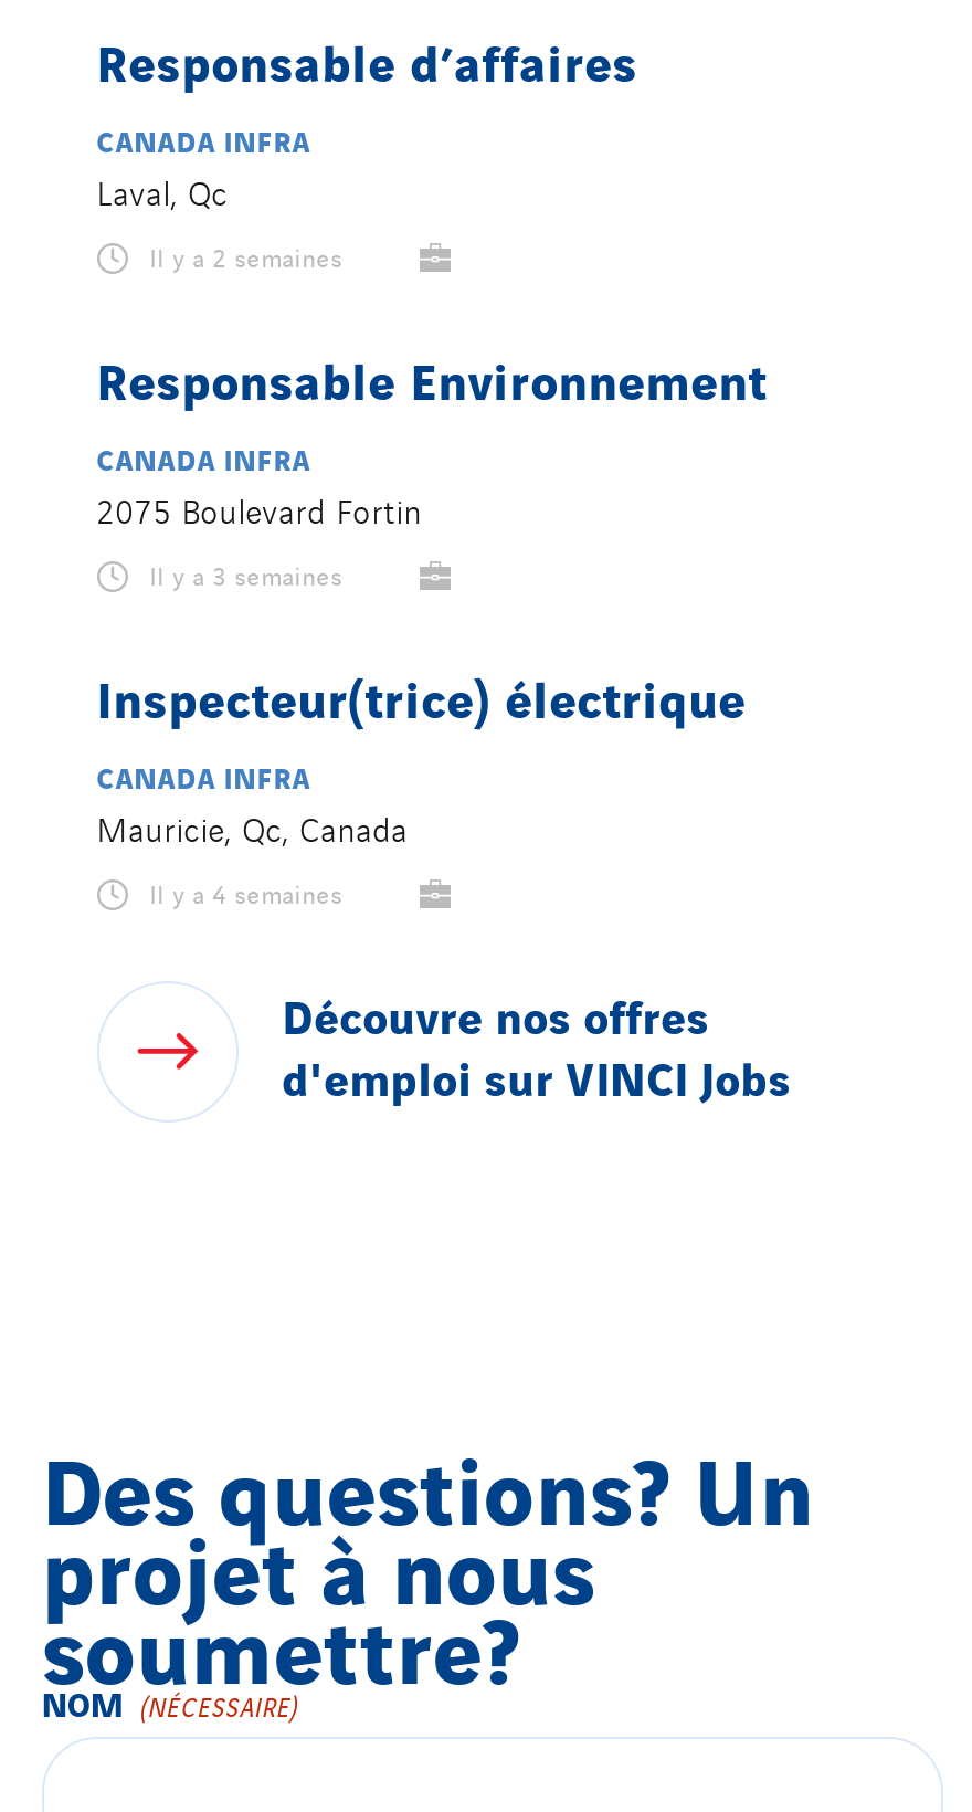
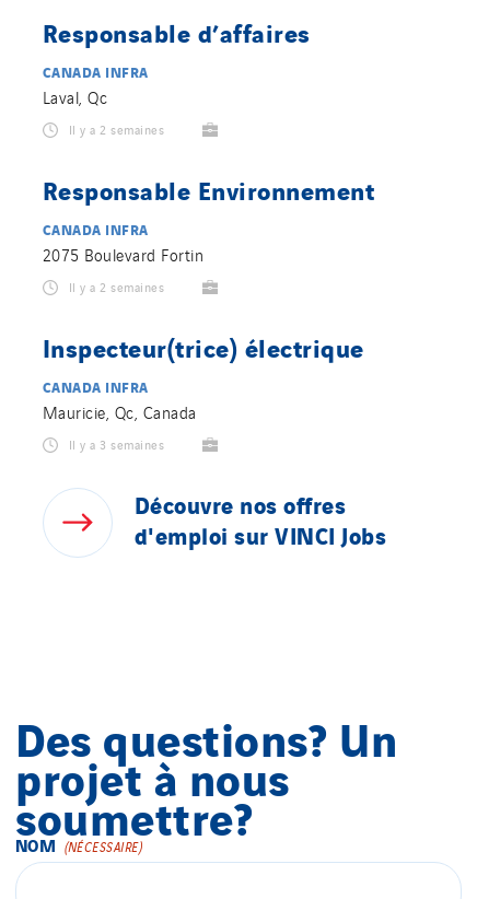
+ Il y a 2 semaines

moved down: Il y a 3 semaines

- Il y a 4 semaines
